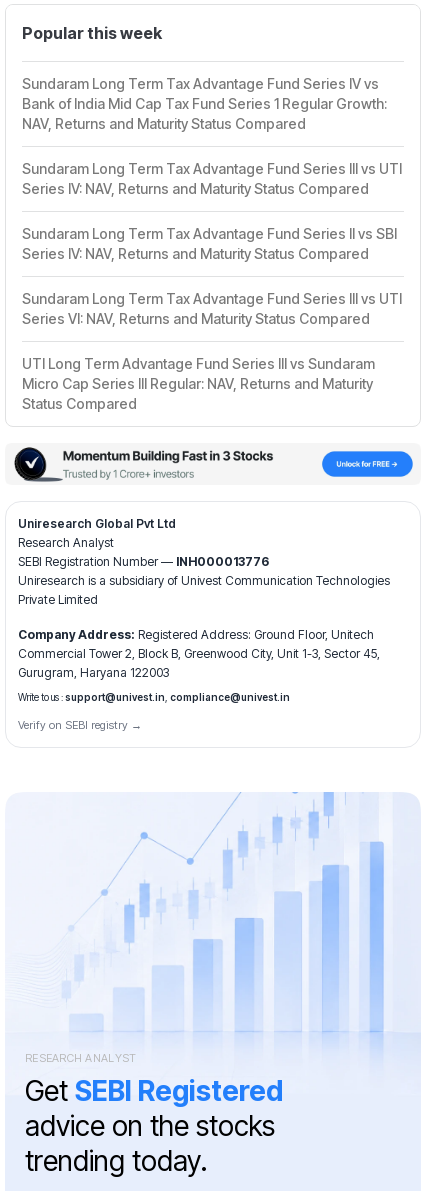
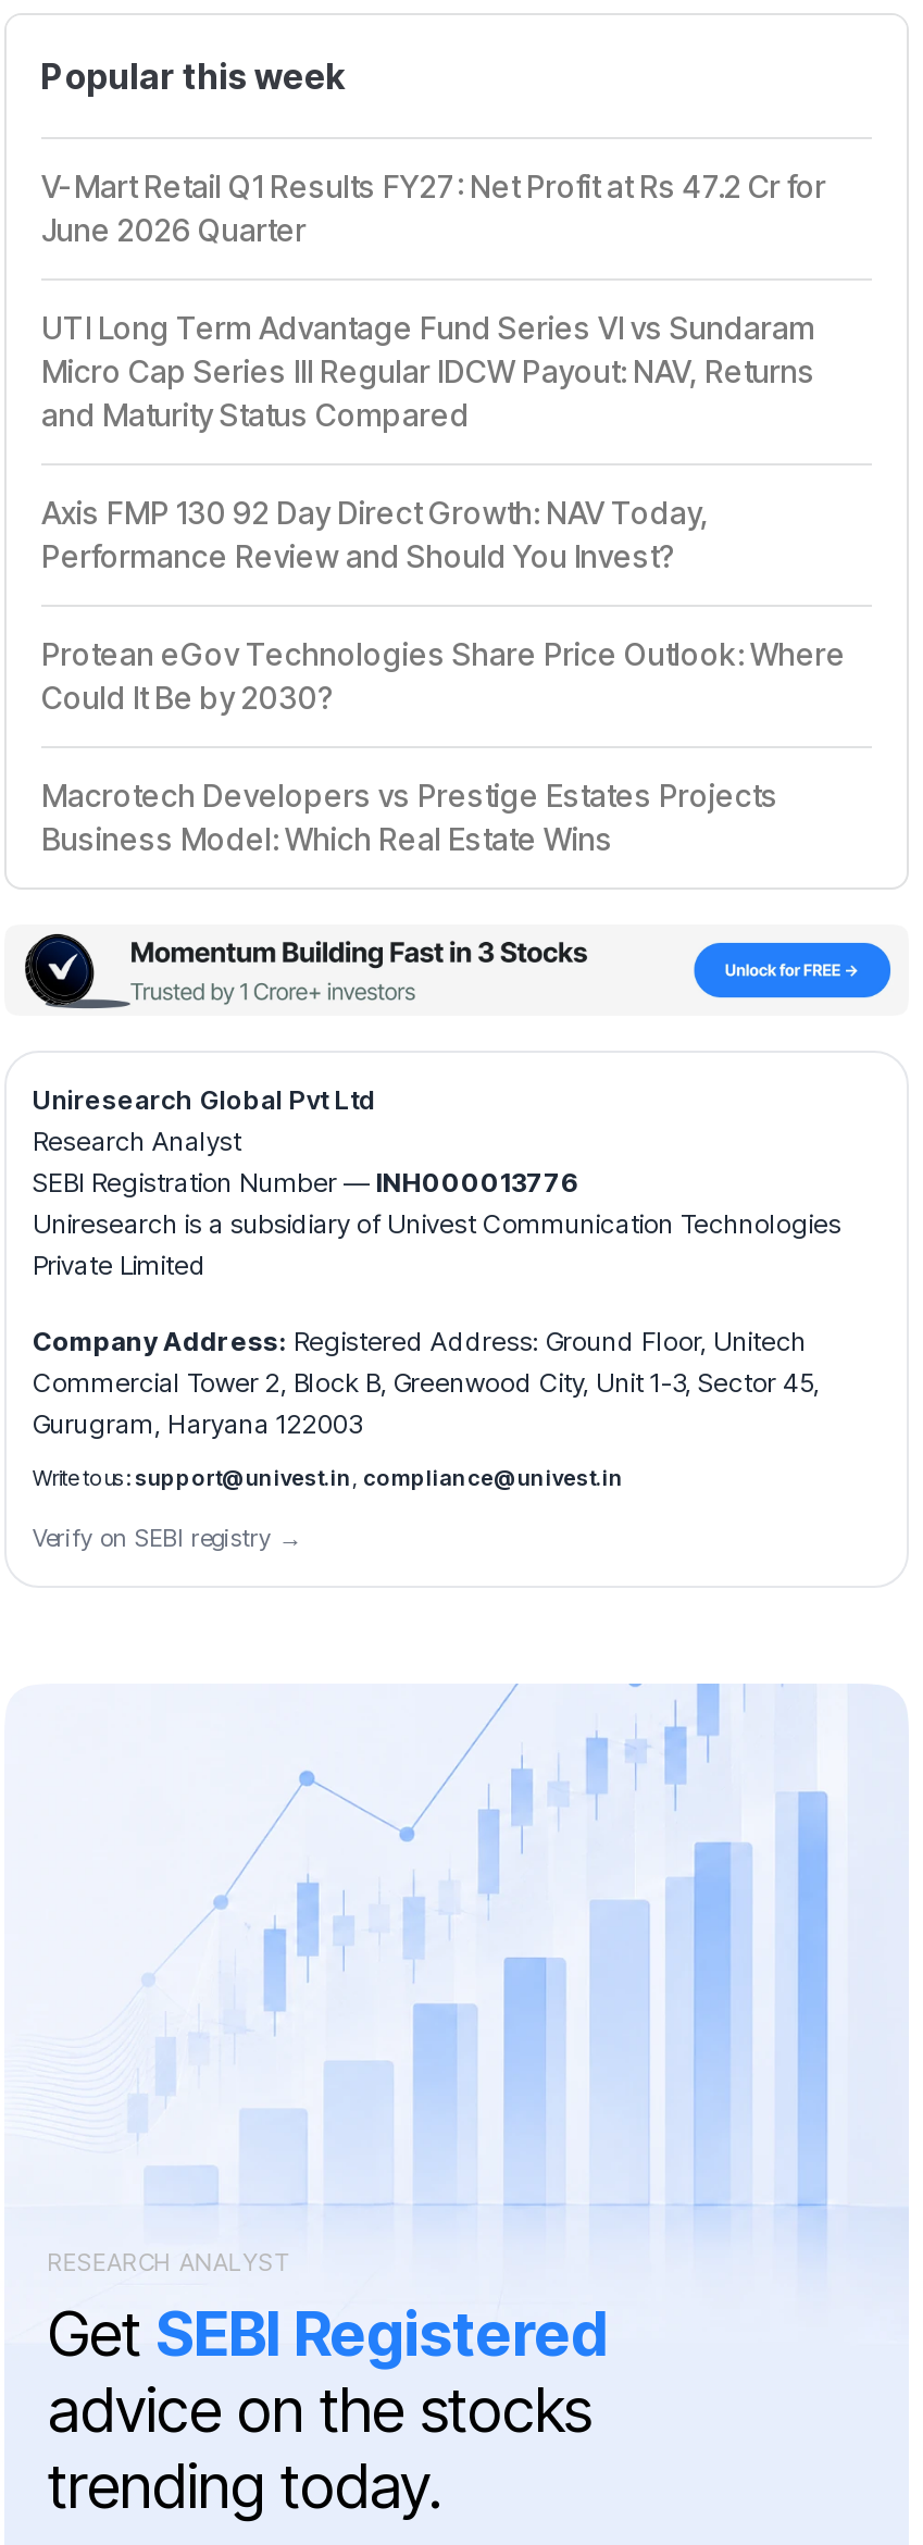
- Sundaram Long Term Tax Advantage Fund Series IV vs
- Bank of India Mid Cap Tax Fund Series 1 Regular Growth:
- NAV, Returns and Maturity Status Compared
+ V-Mart Retail Q1 Results FY27: Net Profit at Rs 47.2 Cr for
+ June 2026 Quarter

- Sundaram Long Term Tax Advantage Fund Series III vs UTI
- Series IV: NAV, Returns and Maturity Status Compared
+ UTI Long Term Advantage Fund Series VI vs Sundaram
+ Micro Cap Series III Regular IDCW Payout: NAV, Returns
+ and Maturity Status Compared

- Sundaram Long Term Tax Advantage Fund Series II vs SBI
- Series IV: NAV, Returns and Maturity Status Compared
+ Axis FMP 130 92 Day Direct Growth: NAV Today,
+ Performance Review and Should You Invest?

- Sundaram Long Term Tax Advantage Fund Series III vs UTI
- Series VI: NAV, Returns and Maturity Status Compared
+ Protean eGov Technologies Share Price Outlook: Where
+ Could It Be by 2030?

- UTI Long Term Advantage Fund Series III vs Sundaram
- Micro Cap Series III Regular: NAV, Returns and Maturity
- Status Compared
+ Macrotech Developers vs Prestige Estates Projects
+ Business Model: Which Real Estate Wins
